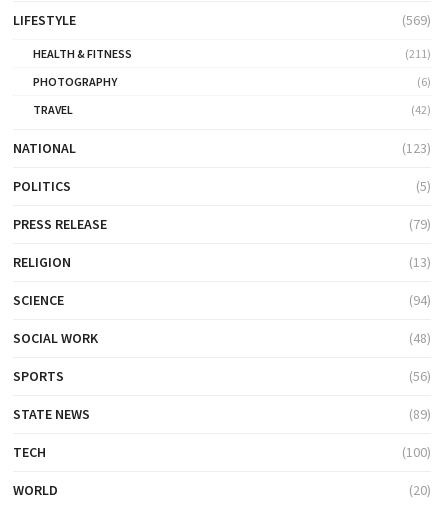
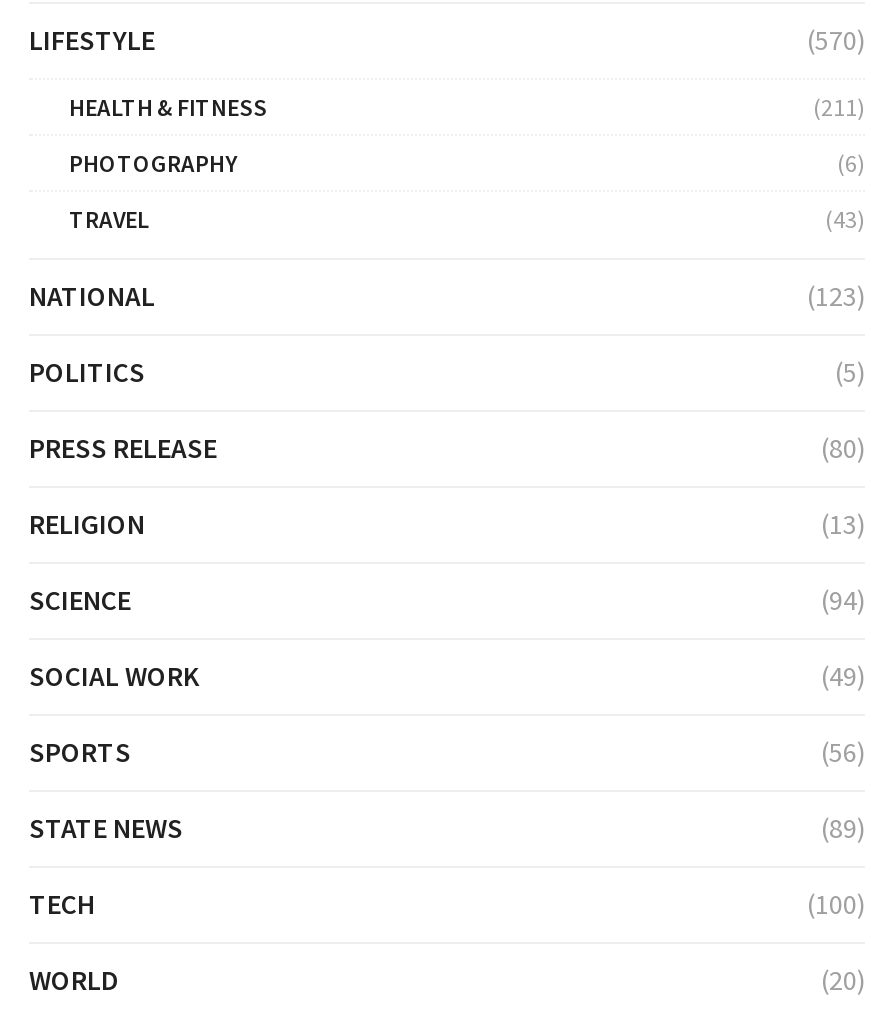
- (569)
+ (570)

- (42)
+ (43)

- (79)
+ (80)

- (48)
+ (49)
